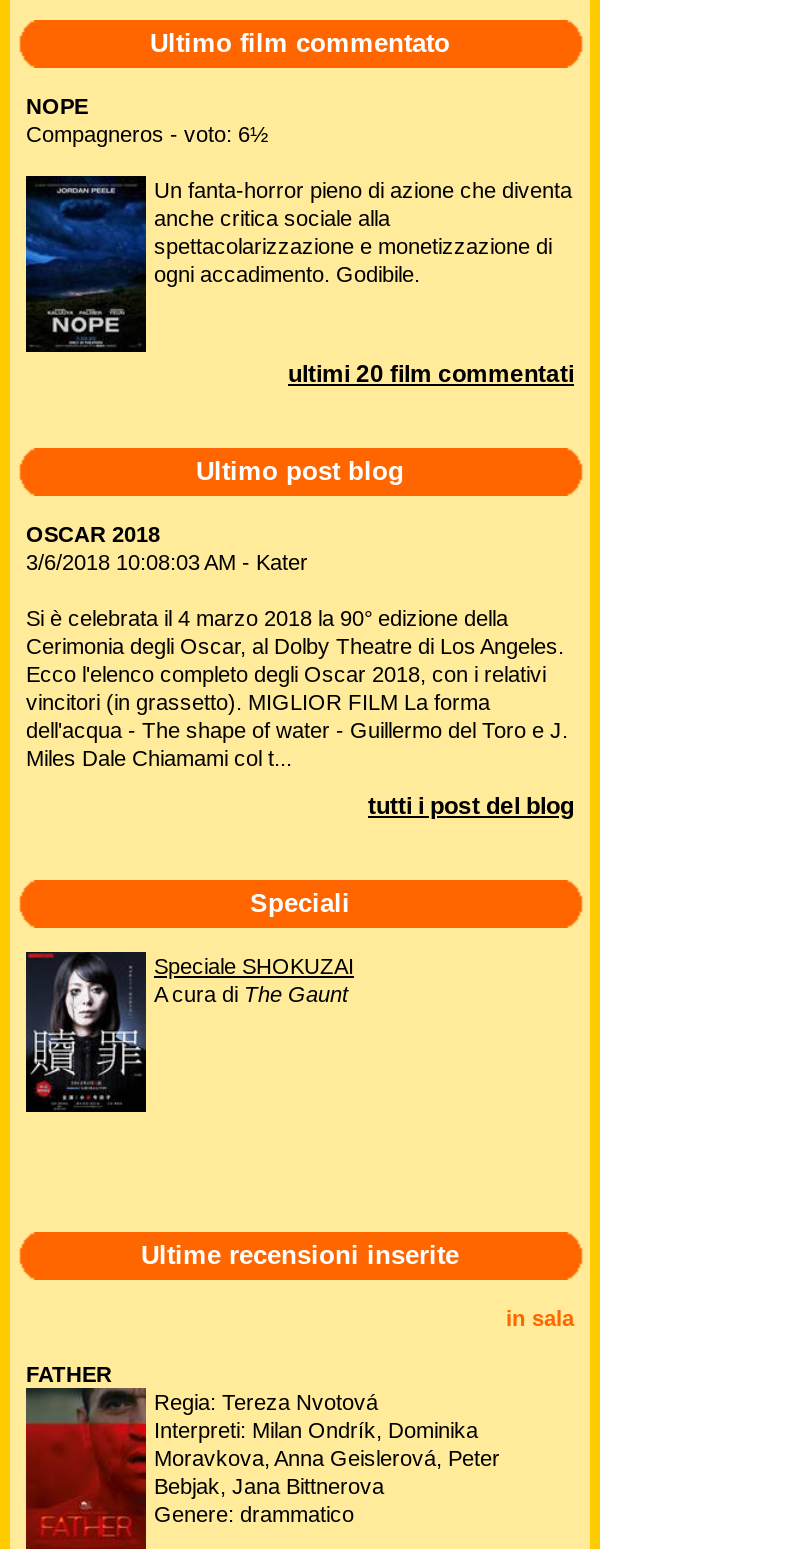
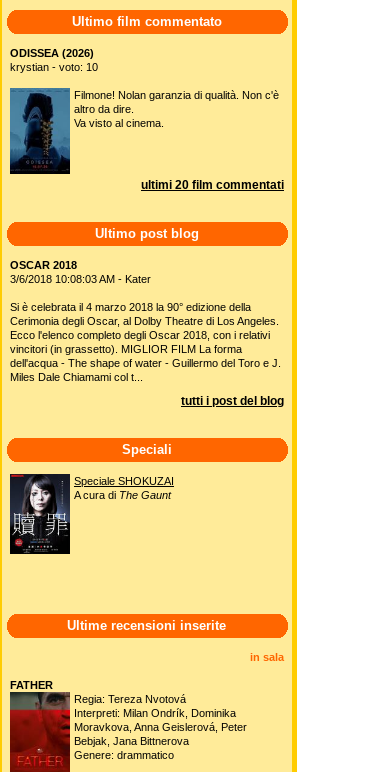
- NOPE
- Compagneros - voto: 6½
+ ODISSEA (2026)
+ krystian - voto: 10

- [image]
- Un fanta-horror pieno di azione che diventa
- anche critica sociale alla
- spettacolarizzazione e monetizzazione di
- ogni accadimento. Godibile.
+ [image]
+ Filmone! Nolan garanzia di qualità. Non c'è
+ altro da dire.
+ Va visto al cinema.
